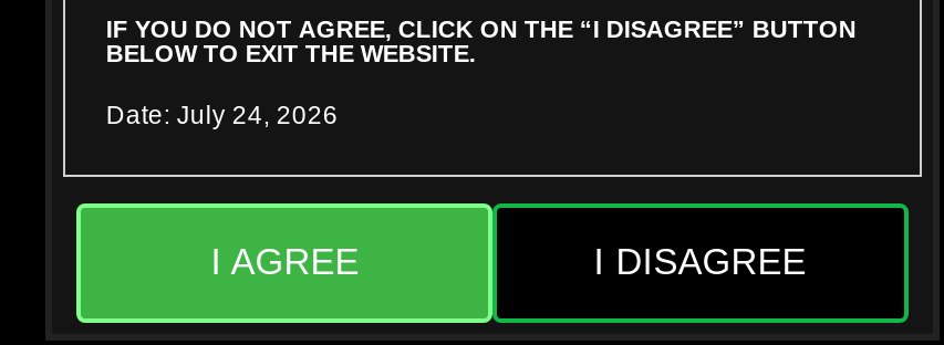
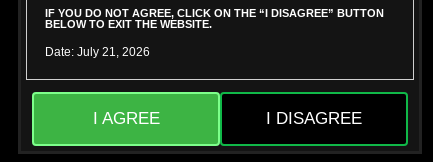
- Date: July 24, 2026
+ Date: July 21, 2026
